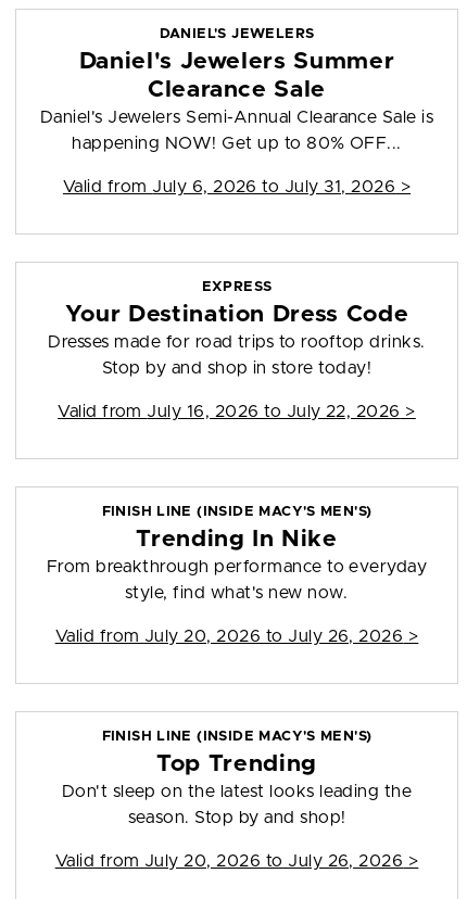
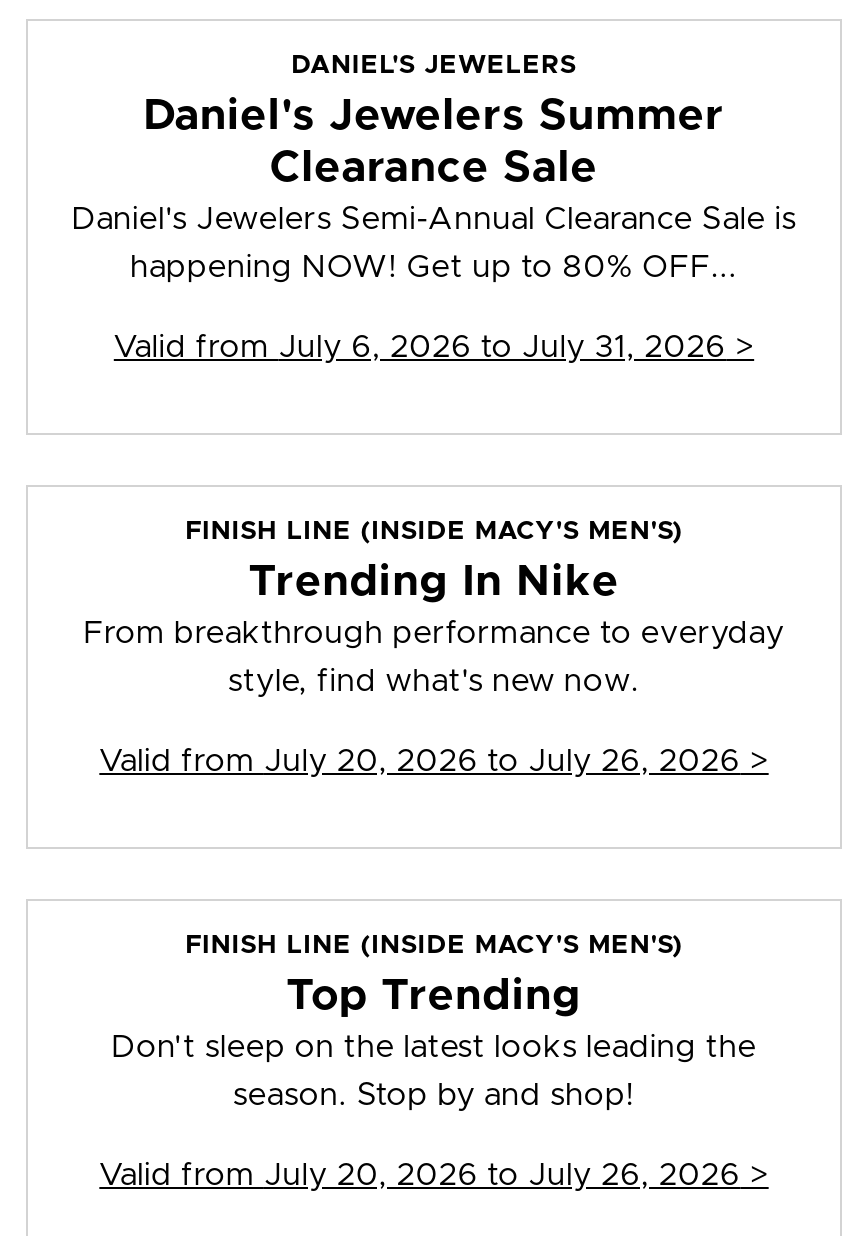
- EXPRESS
- Your Destination Dress Code
- Dresses made for road trips to rooftop drinks.
- Stop by and shop in store today!
- Valid from July 16, 2026 to July 22, 2026 >
